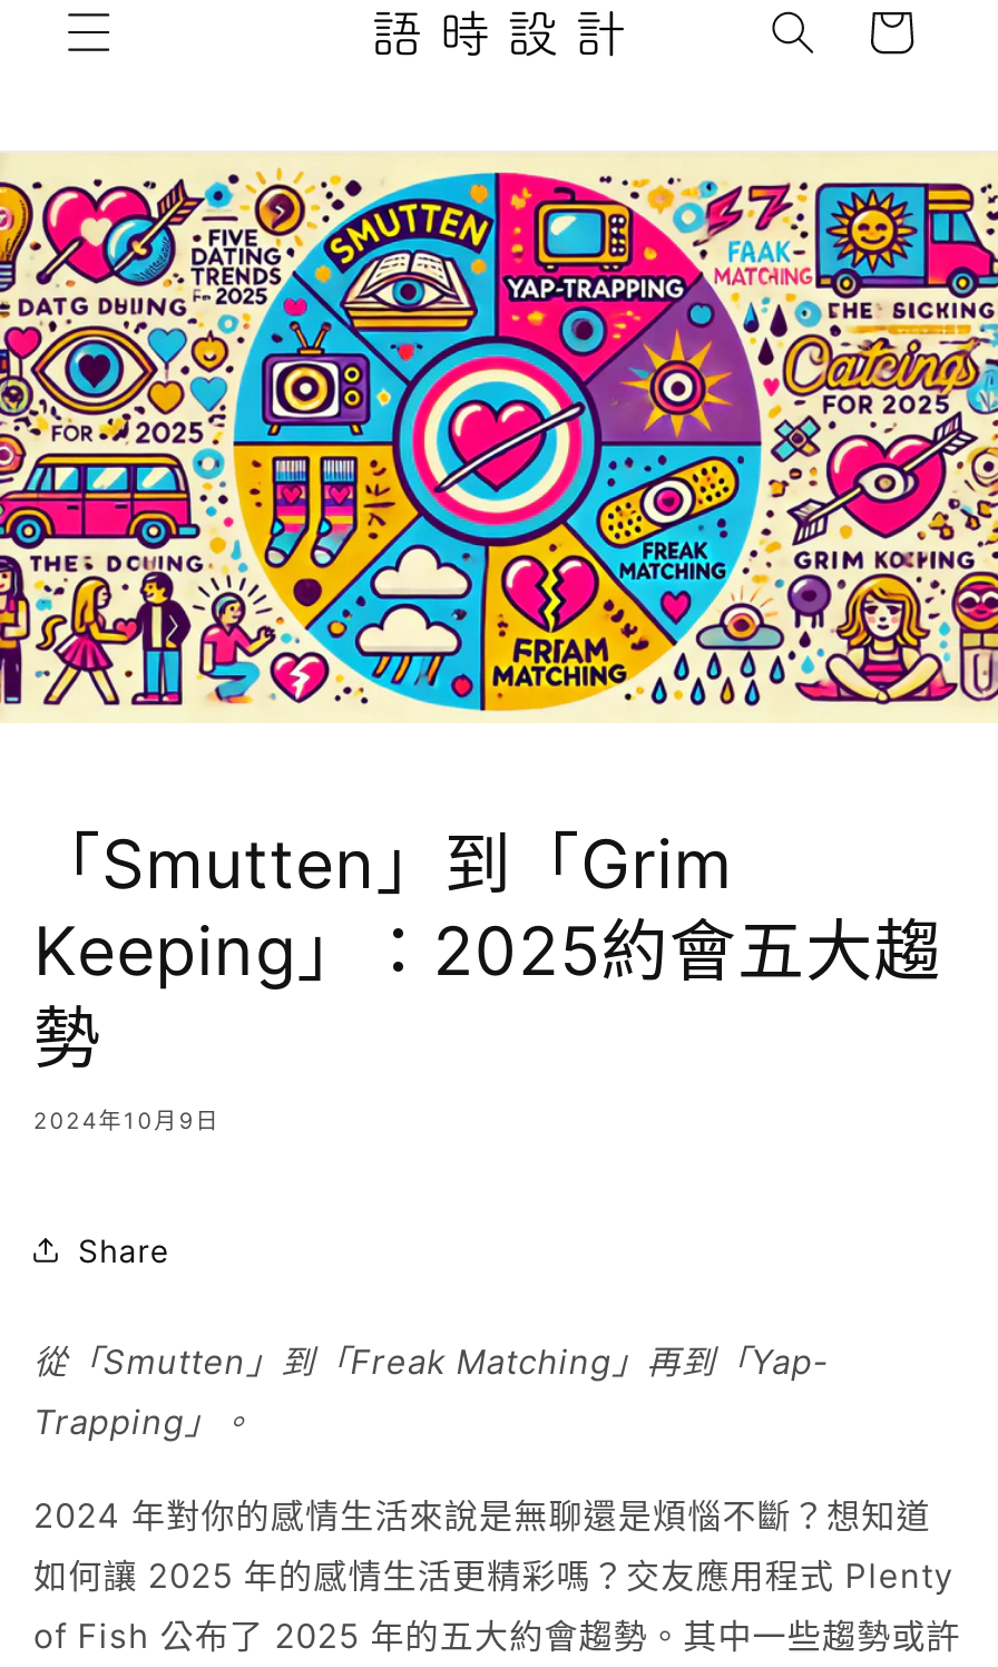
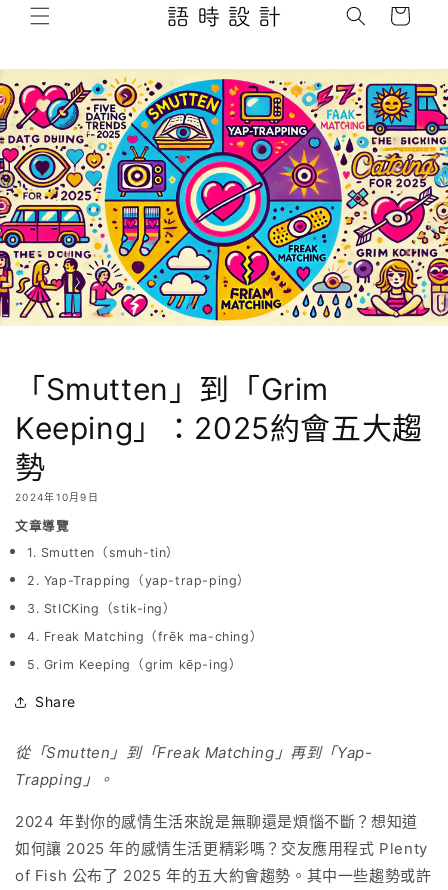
+ 文章導覽
+ 1. Smutten（smuh-tin）
+ 2. Yap-Trapping（yap-trap-ping）
+ 3. StICKing（stik-ing）
+ 4. Freak Matching（frēk ma-ching）
+ 5. Grim Keeping（grim kēp-ing）
